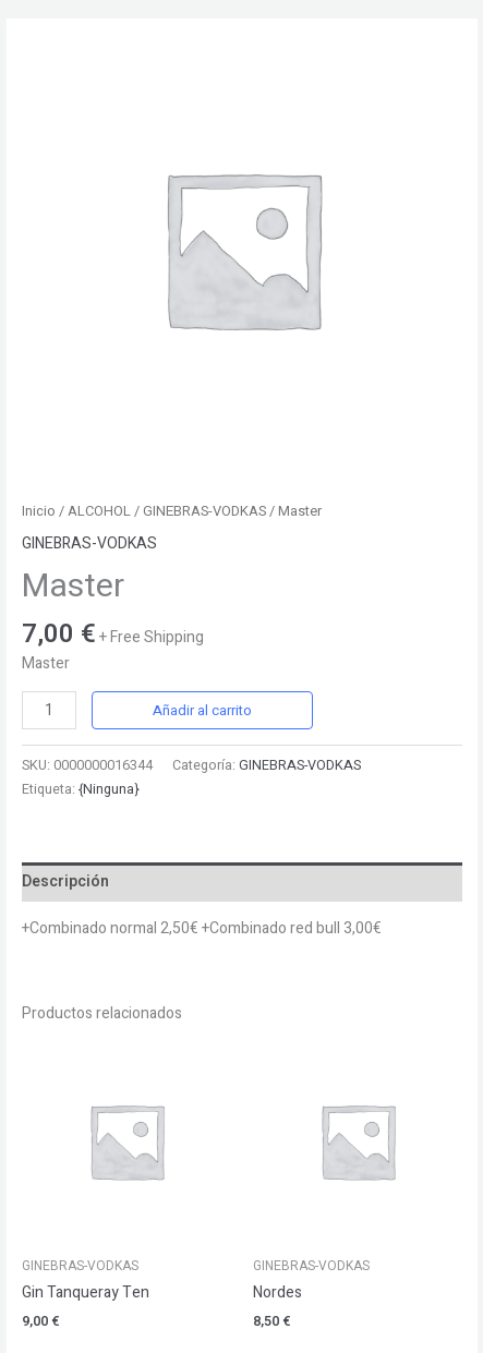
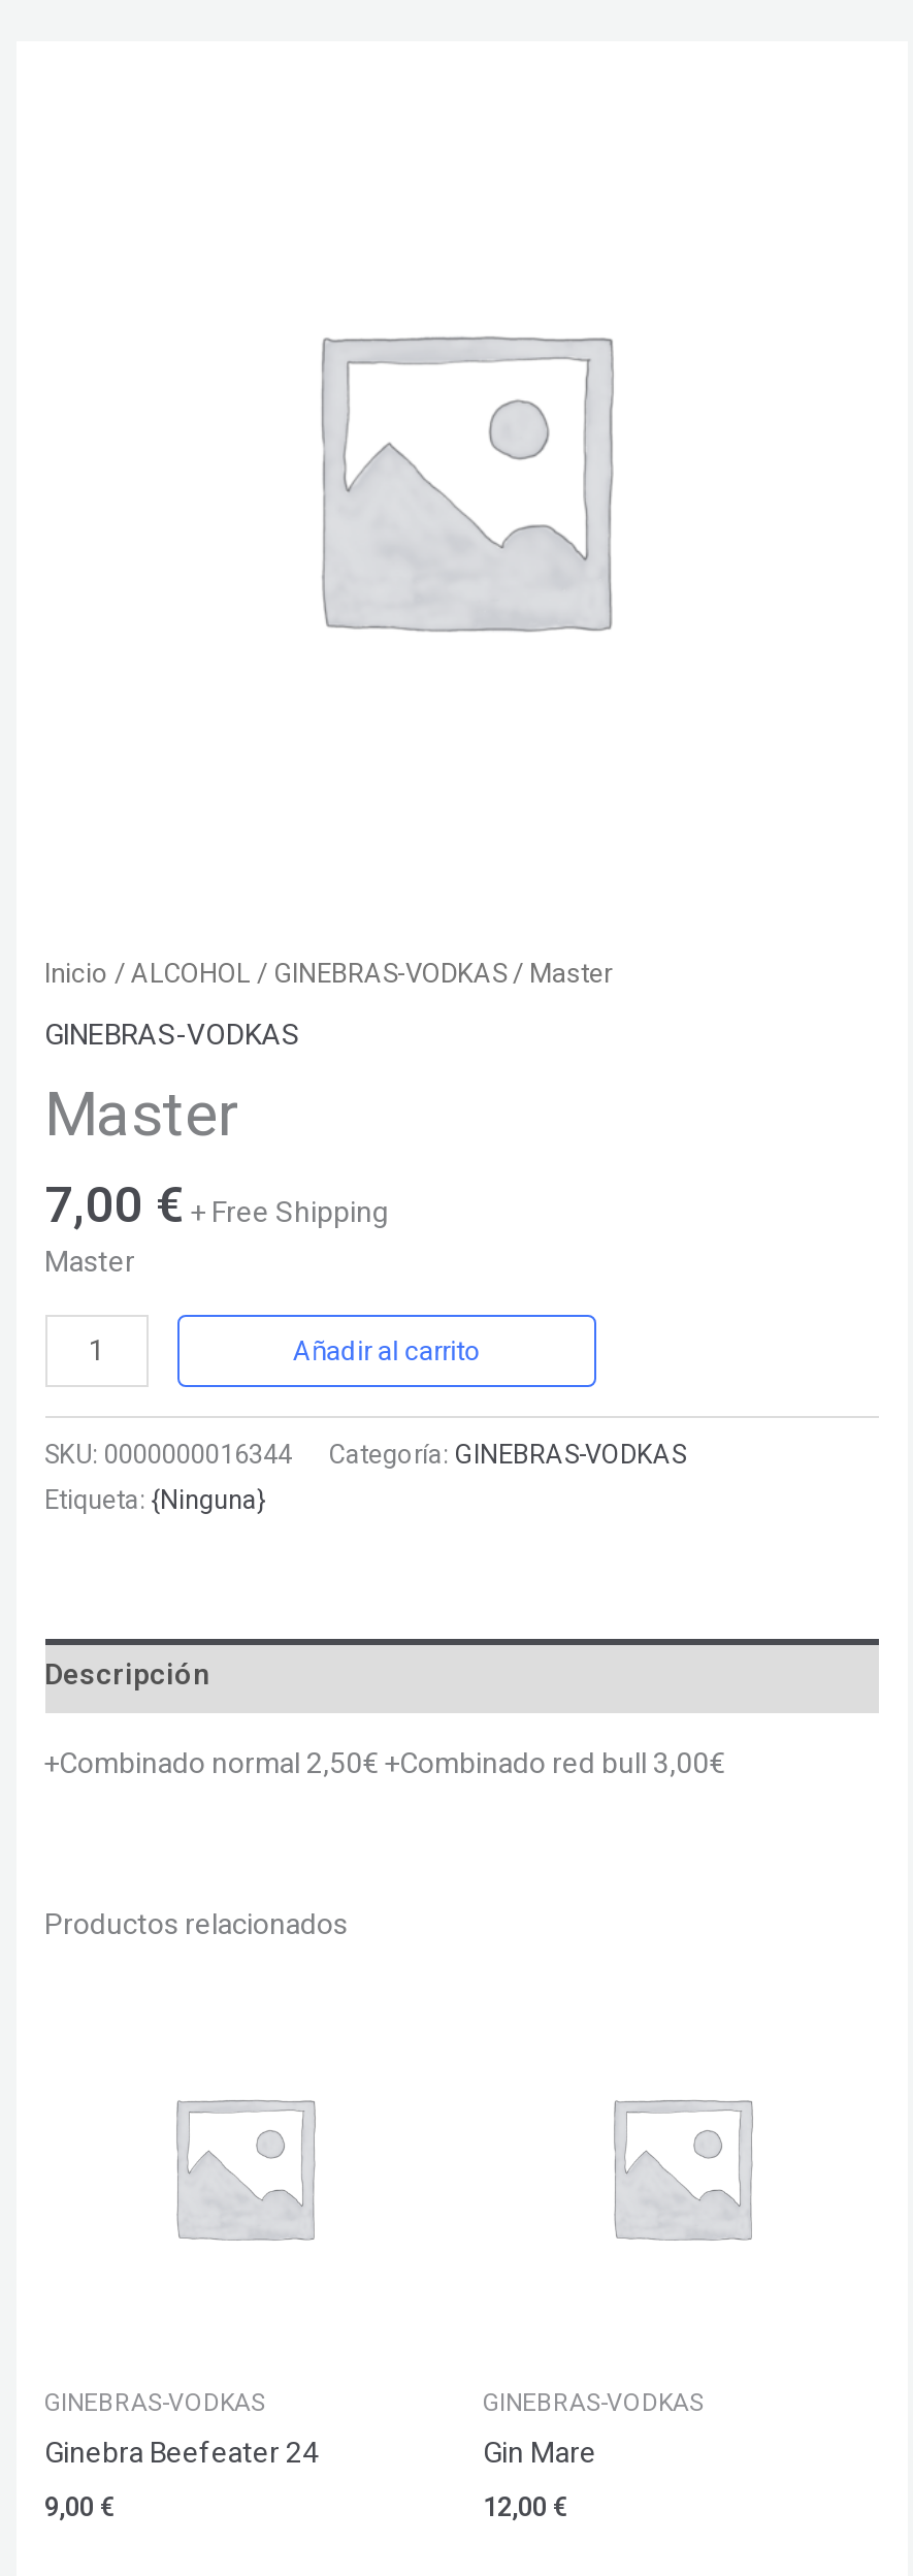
- Gin Tanqueray Ten
+ Ginebra Beefeater 24

- Nordes
- 8,50 €
+ Gin Mare
+ 12,00 €
